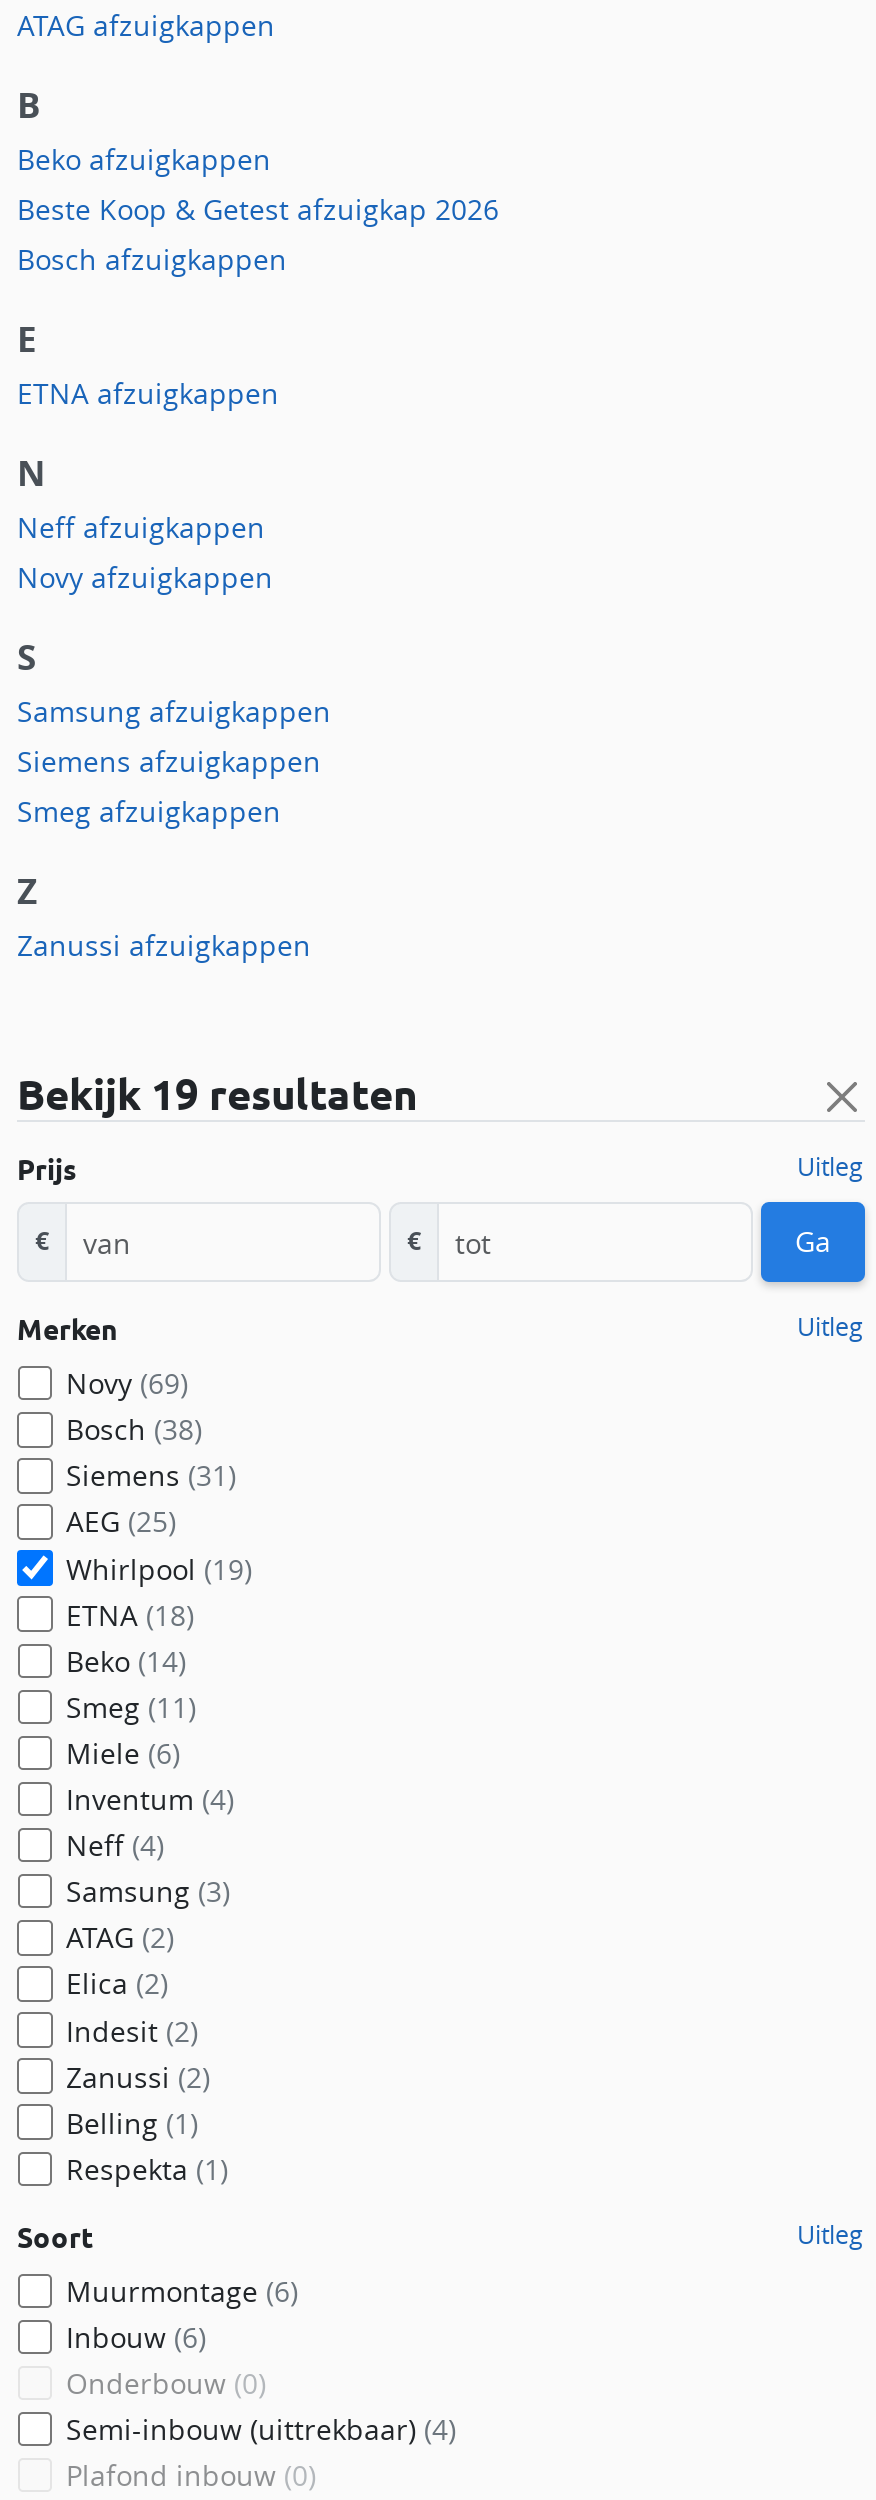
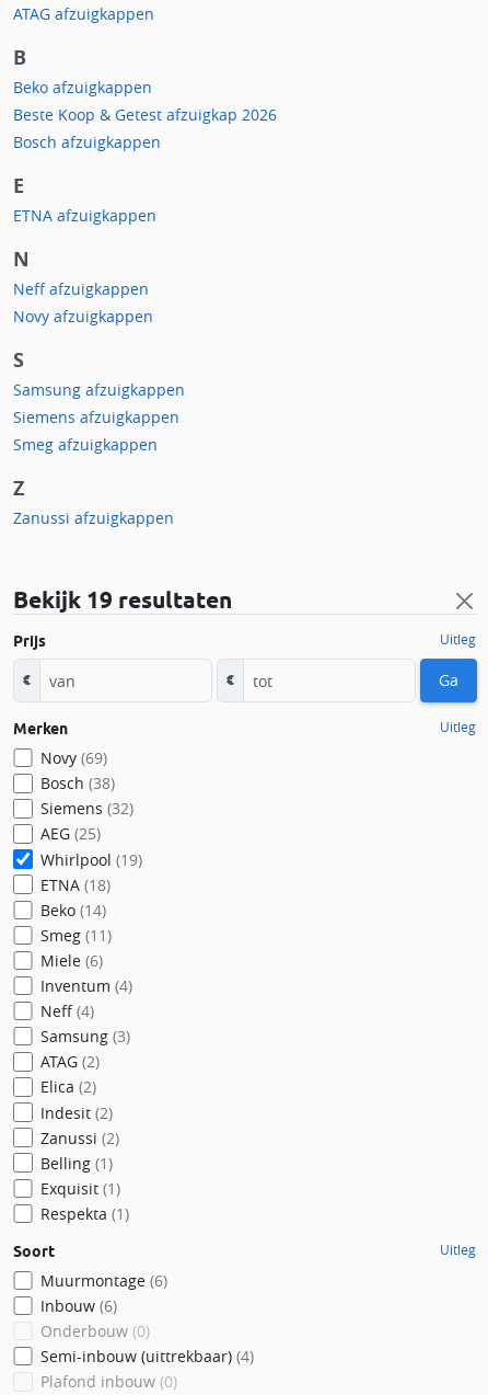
- Siemens (31)
+ Siemens (32)

+ Exquisit (1)
